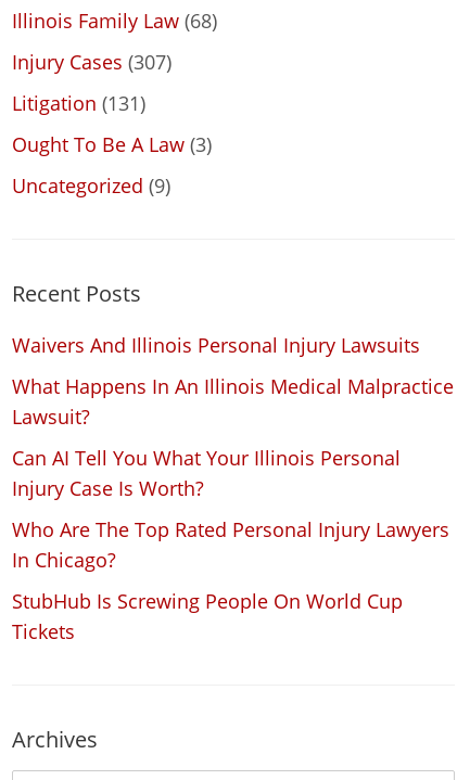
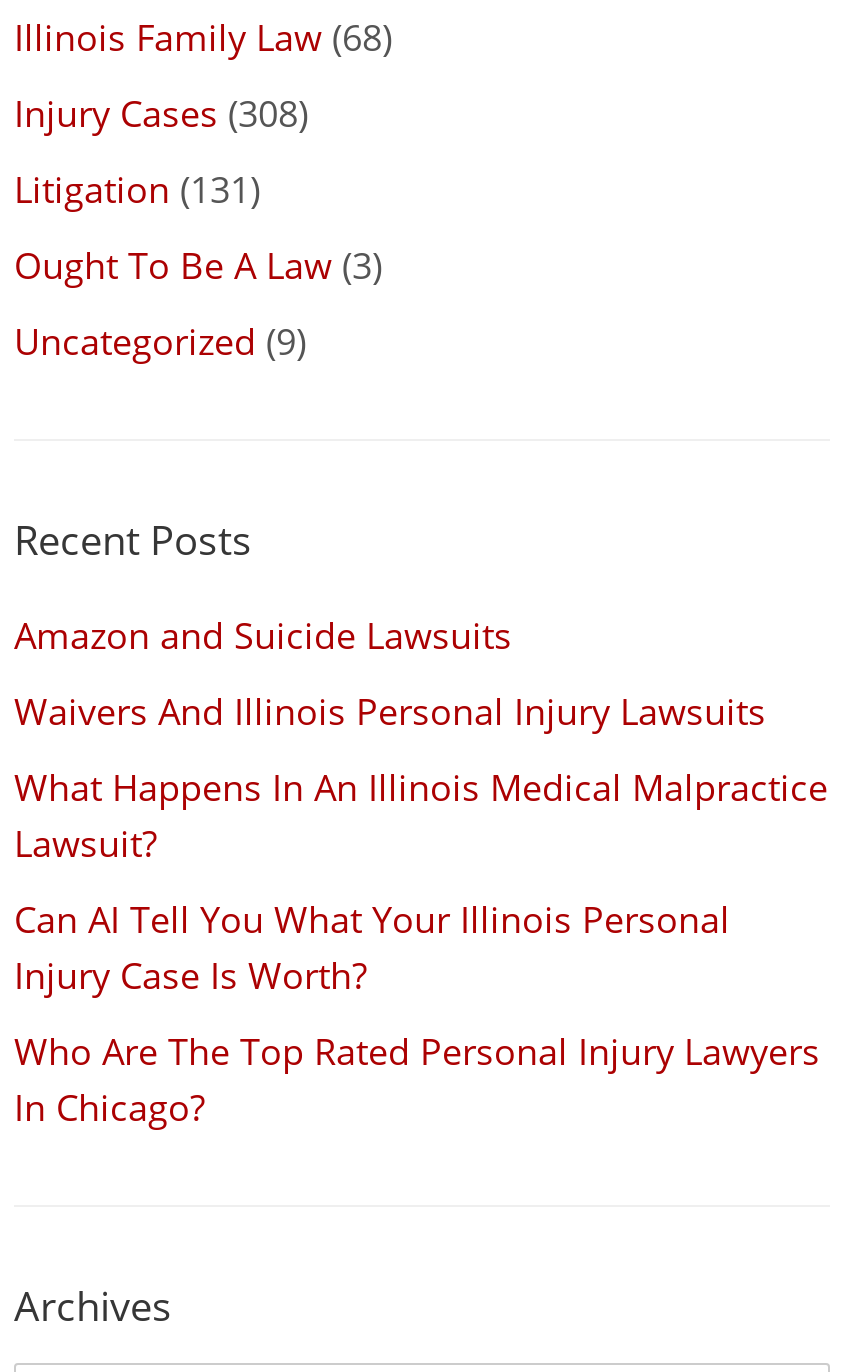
- Injury Cases (307)
+ Injury Cases (308)

+ Amazon and Suicide Lawsuits

moved down: Waivers And Illinois Personal Injury Lawsuits | What Happens In An Illinois Medical Malpractice | Lawsuit? | Can AI Tell You What Your Illinois Personal | Injury Case Is Worth? | Who Are The Top Rated Personal Injury Lawyers | In Chicago?

- StubHub Is Screwing People On World Cup
- Tickets
